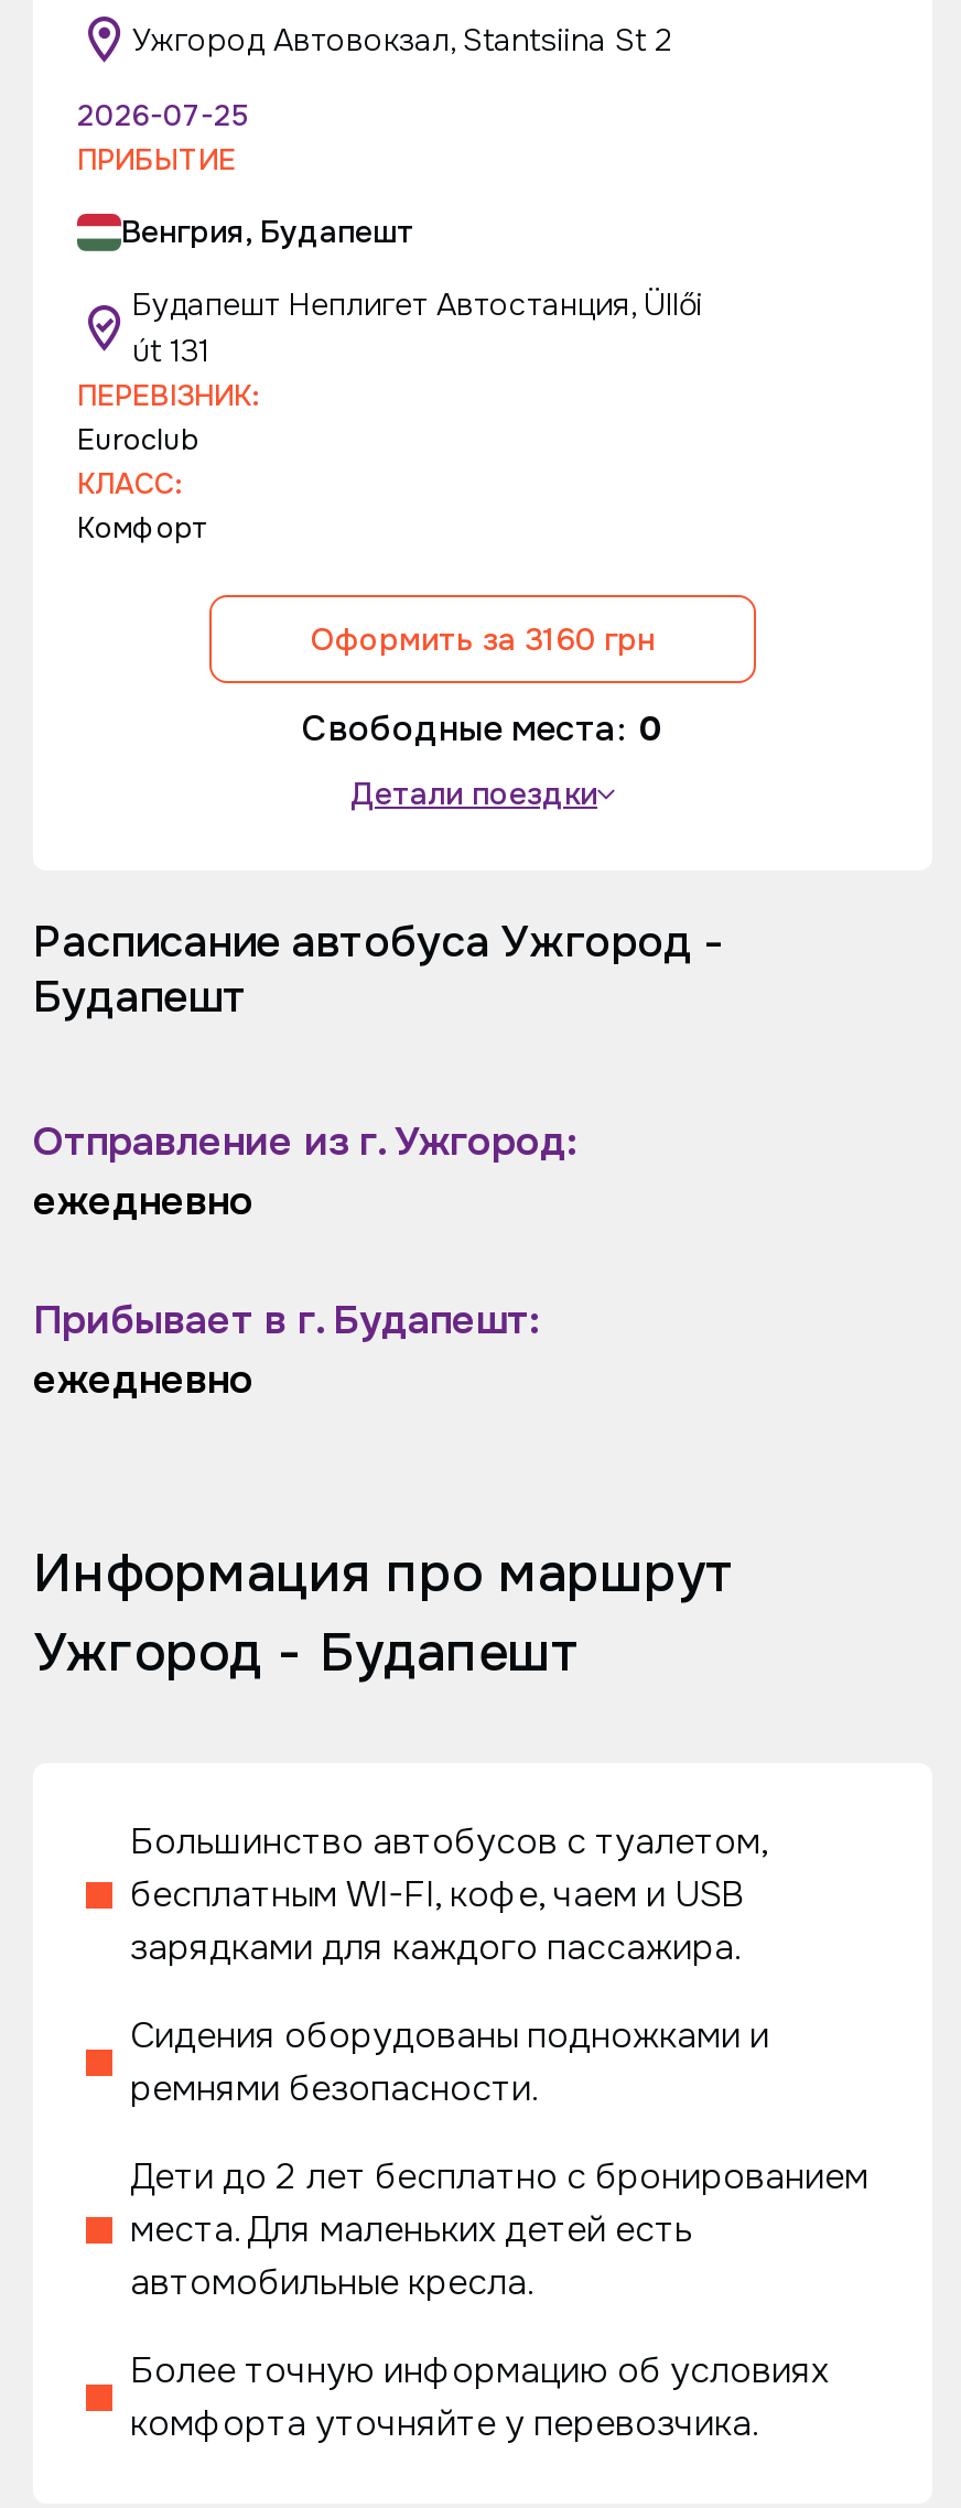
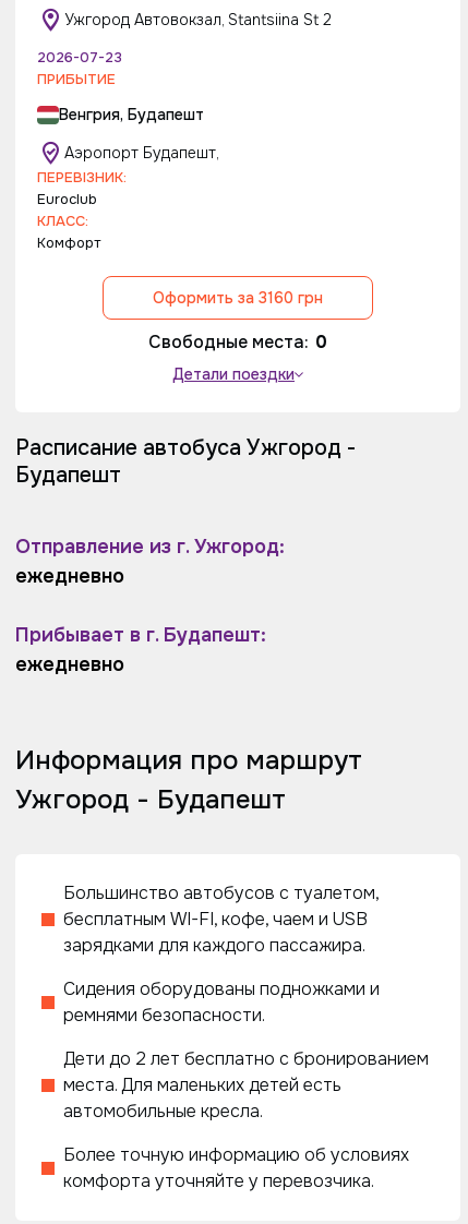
- 2026-07-25
+ 2026-07-23

- Будапешт Неплигет Автостанция, Üllői
- út 131
+ Аэропорт Будапешт,
